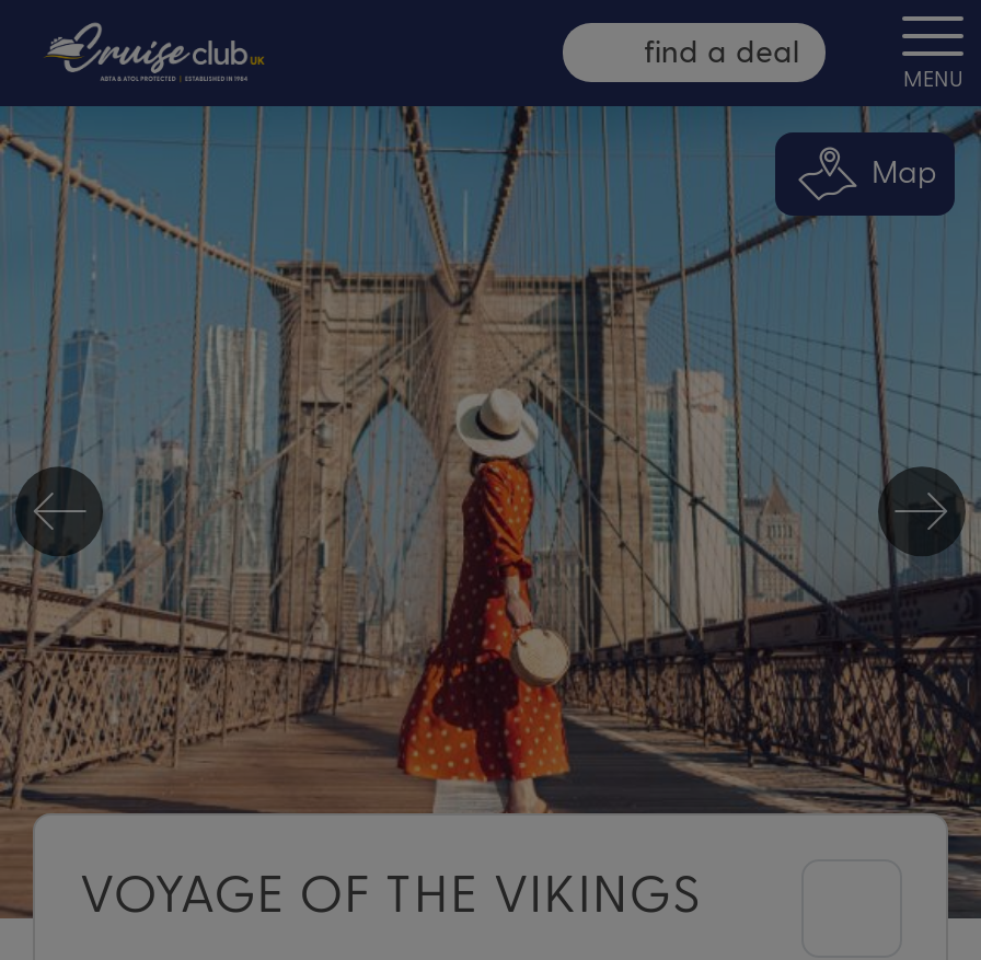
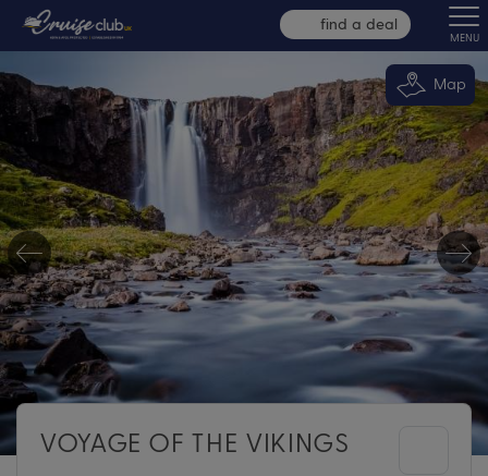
- [image]
+ [image]
